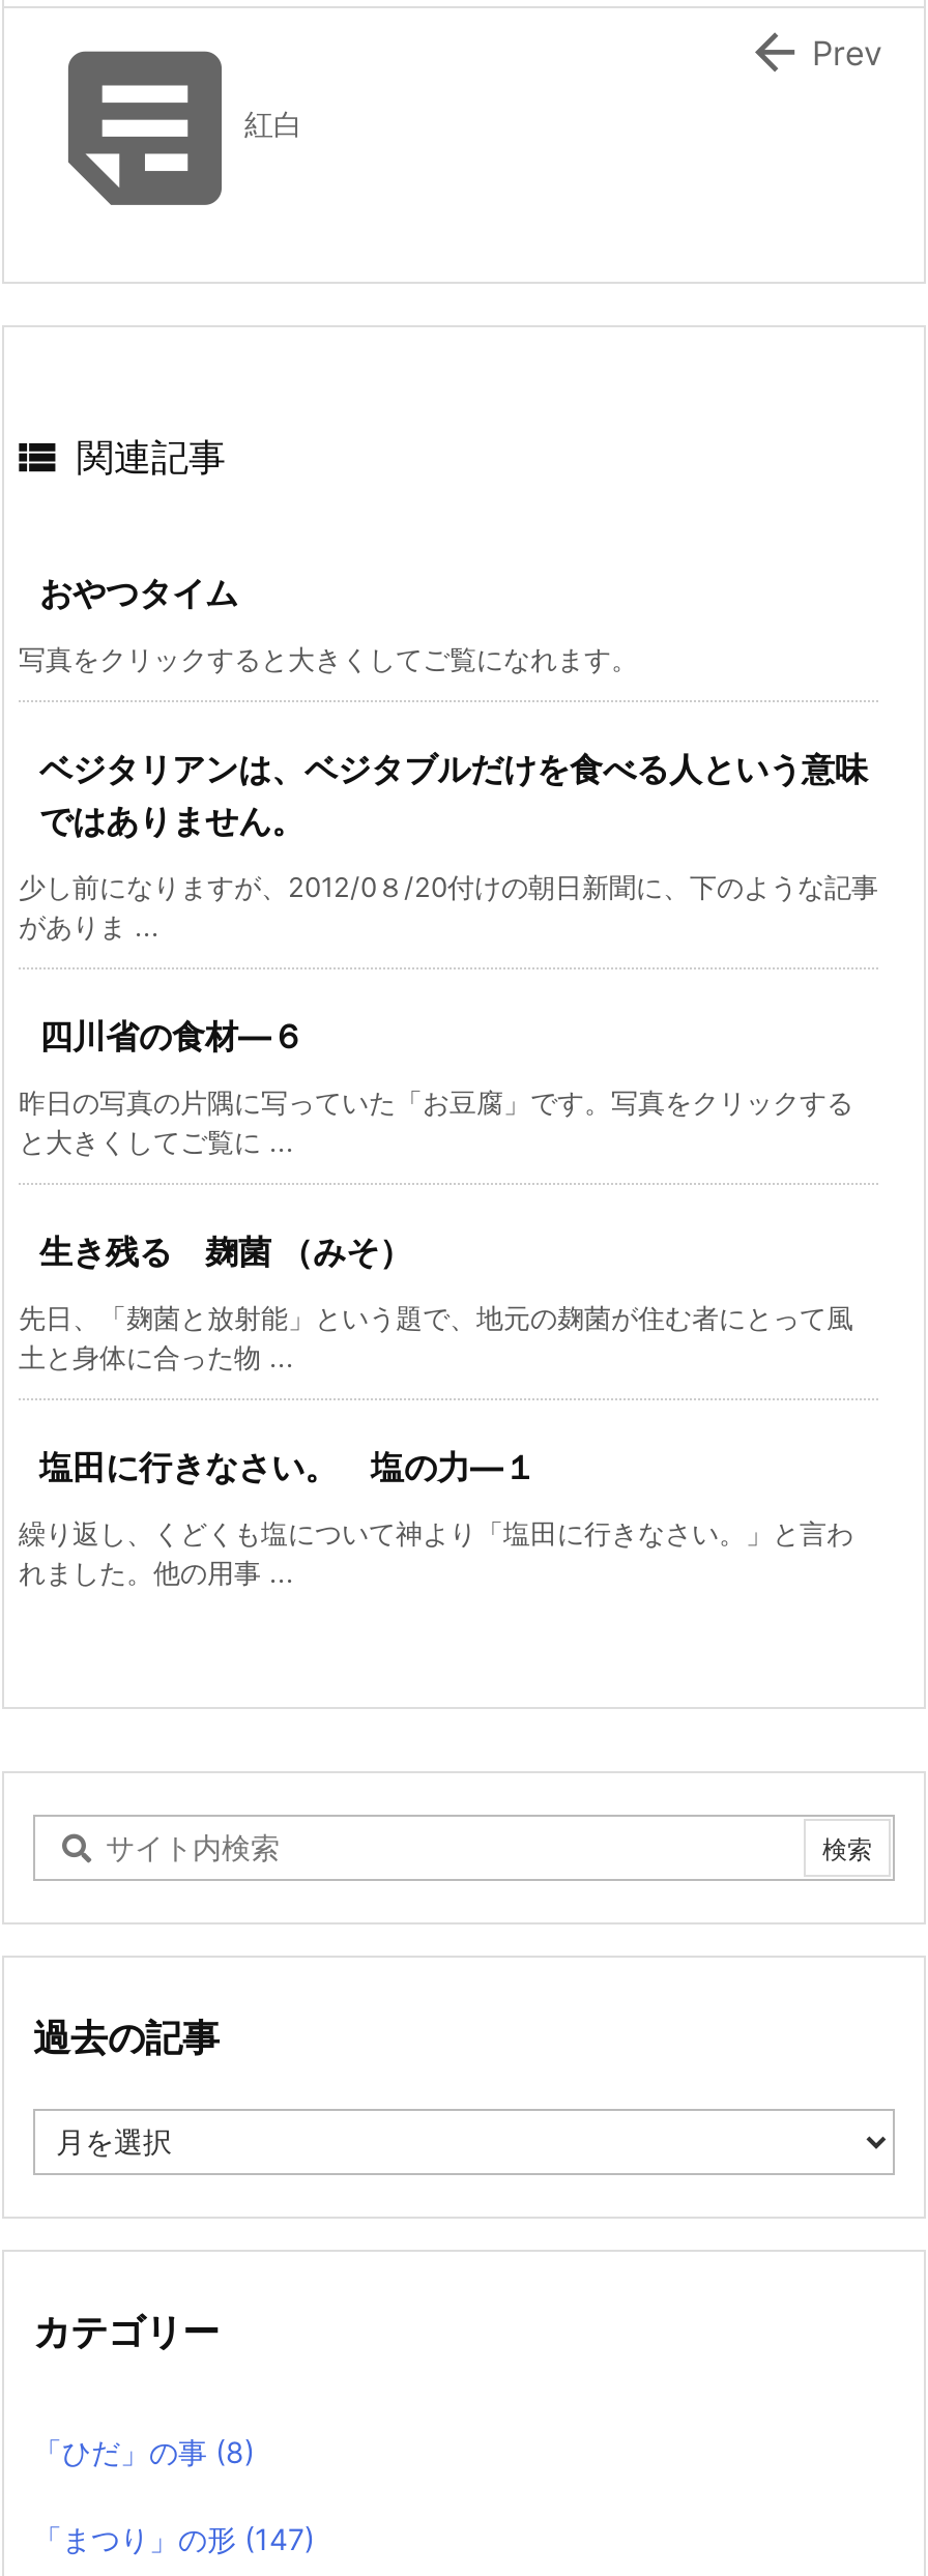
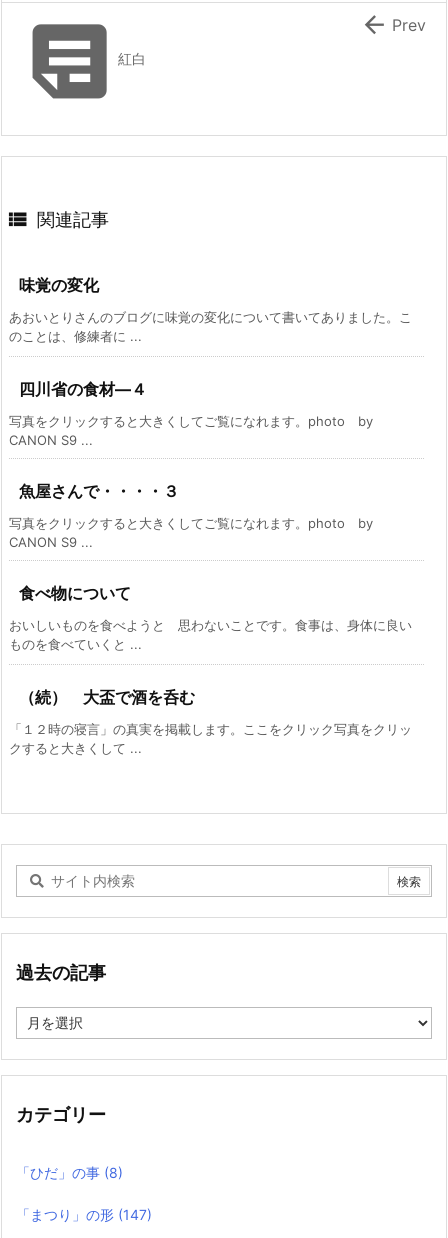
- おやつタイム
+ 味覚の変化

- 写真をクリックすると大きくしてご覧になれます。
+ あおいとりさんのブログに味覚の変化について書いてありました。こ
+ のことは、修練者に ...

- ベジタリアンは、ベジタブルだけを食べる人という意味
- ではありません。
+ 四川省の食材―４

- 少し前になりますが、2012/0８/20付けの朝日新聞に、下のような記事
- がありま ...
+ 写真をクリックすると大きくしてご覧になれます。photo by
+ CANON S9 ...

- 四川省の食材―６
+ 魚屋さんで・・・・３

- 昨日の写真の片隅に写っていた「お豆腐」です。写真をクリックする
- と大きくしてご覧に ...
+ 写真をクリックすると大きくしてご覧になれます。photo by
+ CANON S9 ...

- 生き残る 麹菌 （みそ）
+ 食べ物について

- 先日、「麹菌と放射能」という題で、地元の麹菌が住む者にとって風
- 土と身体に合った物 ...
+ おいしいものを食べようと 思わないことです。食事は、身体に良い
+ ものを食べていくと ...

- 塩田に行きなさい。 塩の力―１
+ （続） 大盃で酒を呑む

- 繰り返し、くどくも塩について神より「塩田に行きなさい。」と言わ
- れました。他の用事 ...
+ 「１２時の寝言」の真実を掲載します。ここをクリック写真をクリッ
+ クすると大きくして ...
